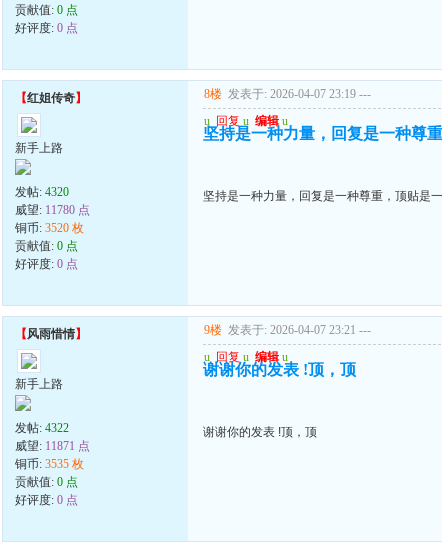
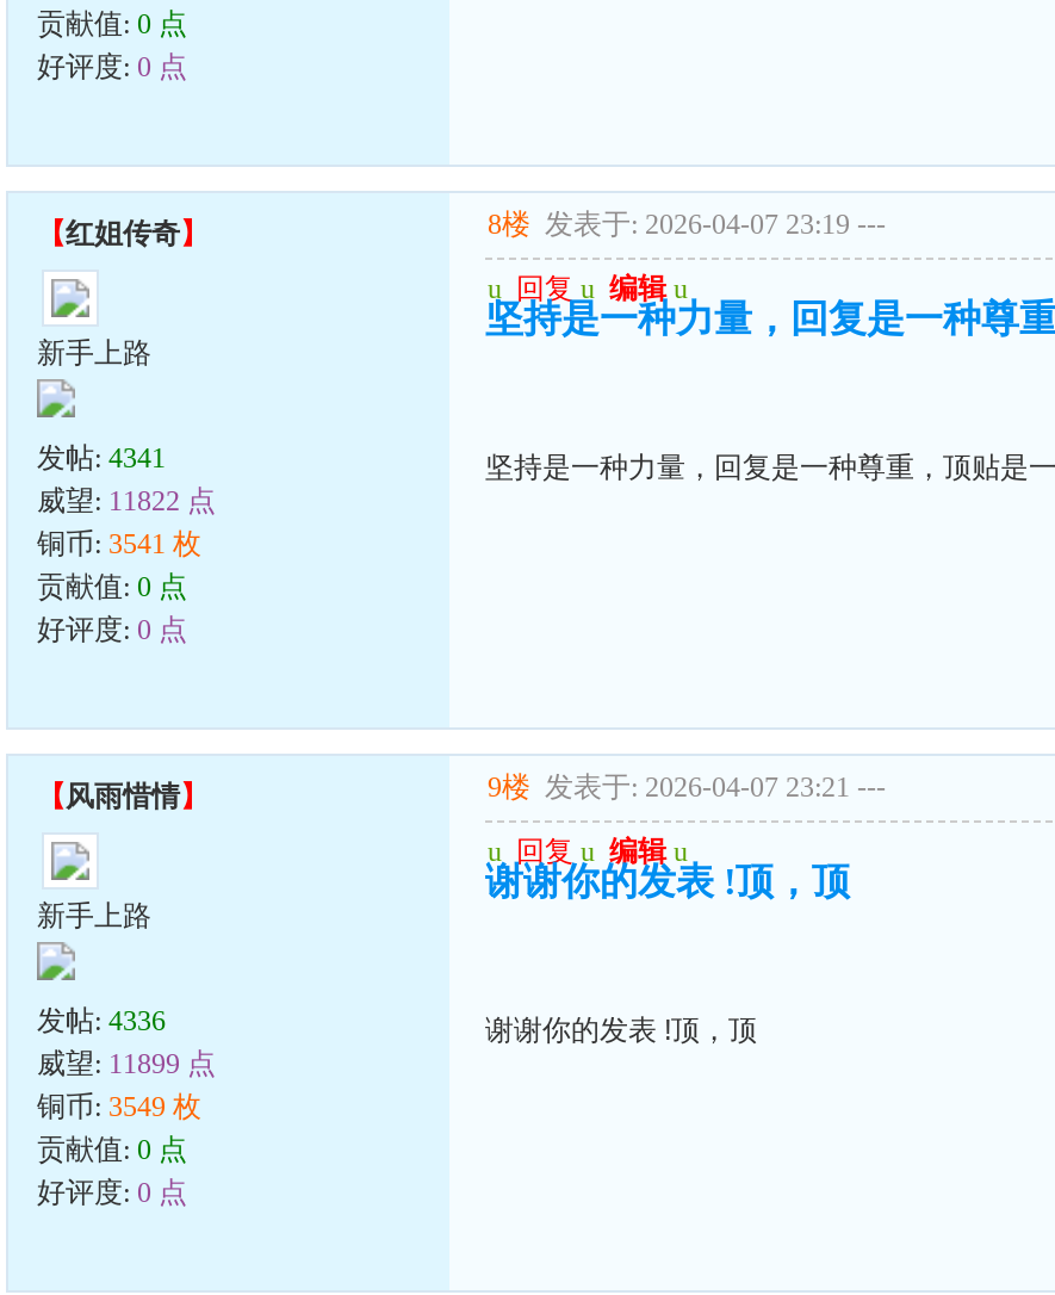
- 发帖: 4320
+ 发帖: 4341

- 威望: 11780 点
+ 威望: 11822 点

- 铜币: 3520 枚
+ 铜币: 3541 枚

- 发帖: 4322
+ 发帖: 4336

- 威望: 11871 点
+ 威望: 11899 点

- 铜币: 3535 枚
+ 铜币: 3549 枚
